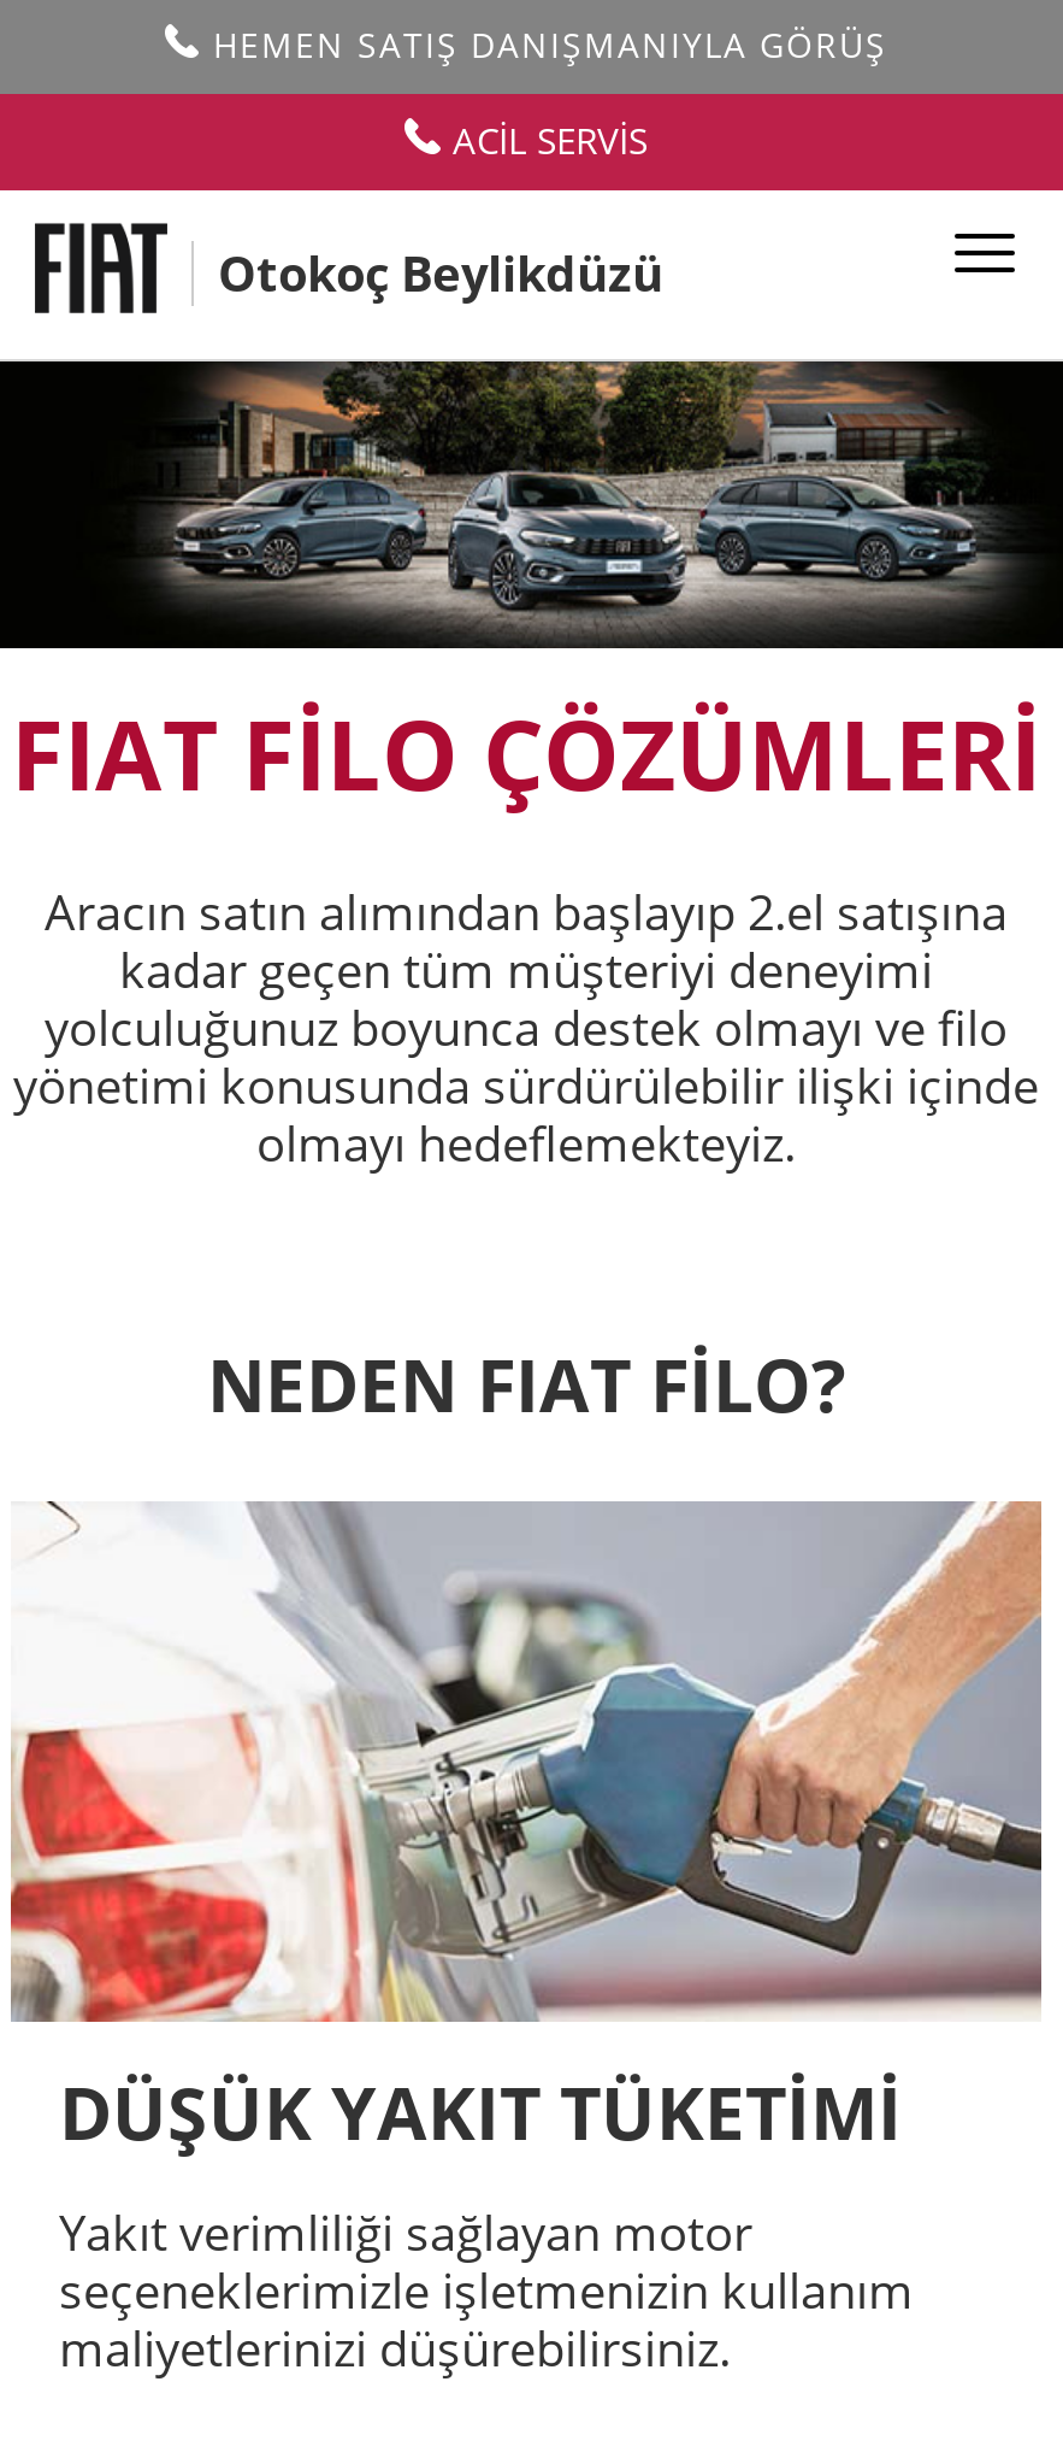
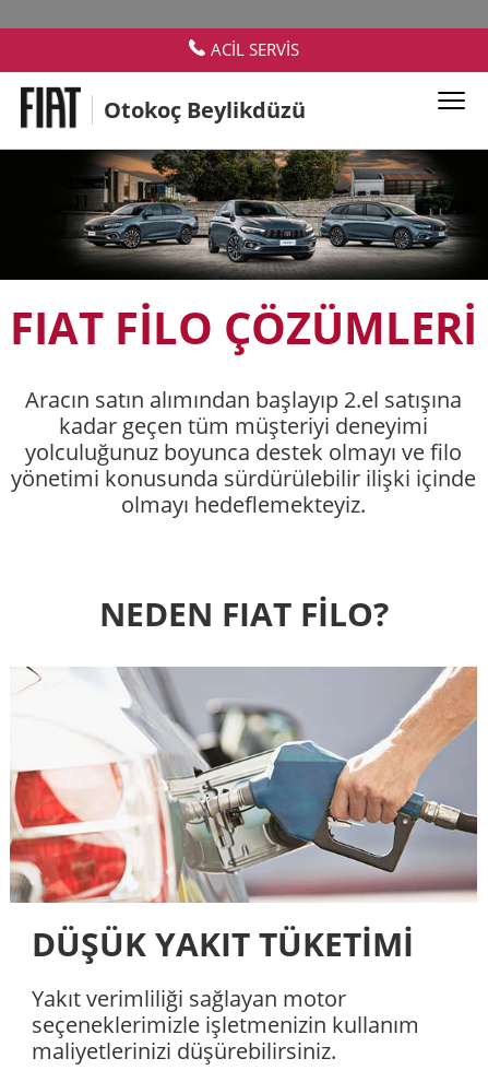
- HEMEN SATIŞ DANIŞMANIYLA GÖRÜŞ
